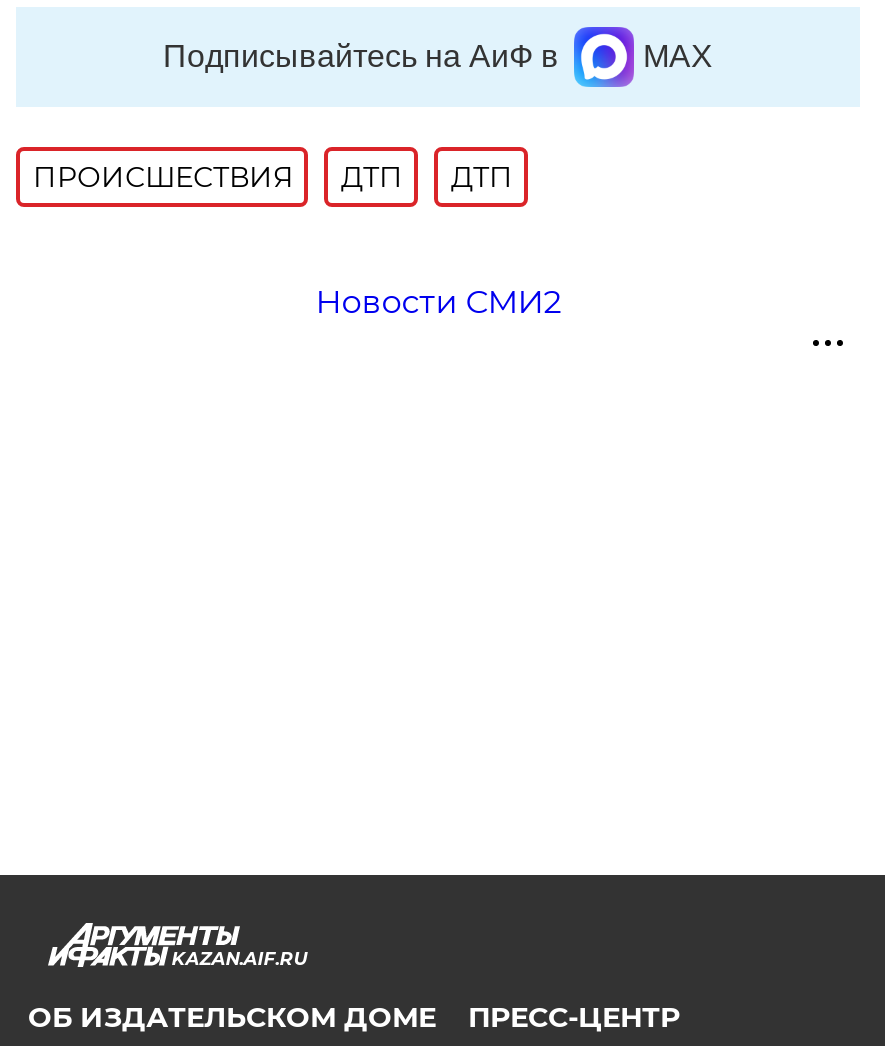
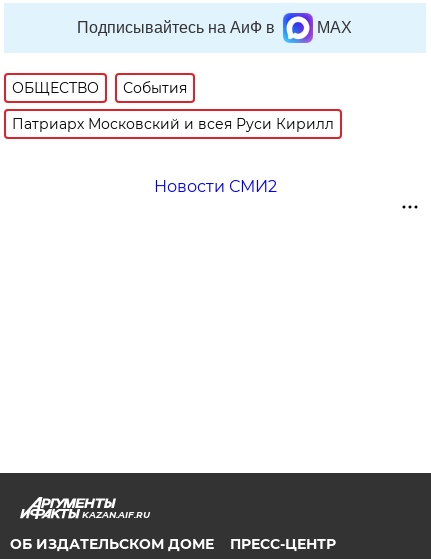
- ПРОИСШЕСТВИЯ
- ДТП
- ДТП
+ ОБЩЕСТВО
+ События
+ Патриарх Московский и всея Руси Кирилл
